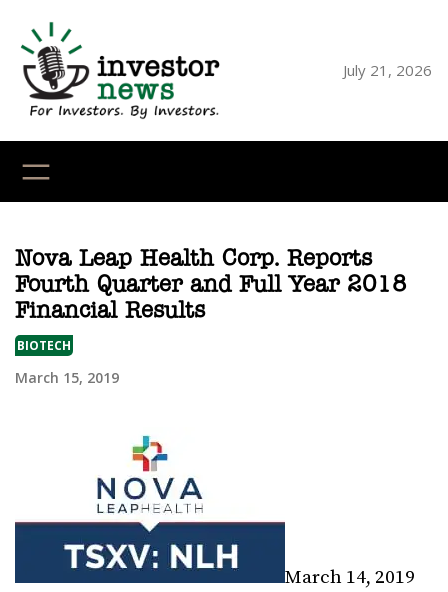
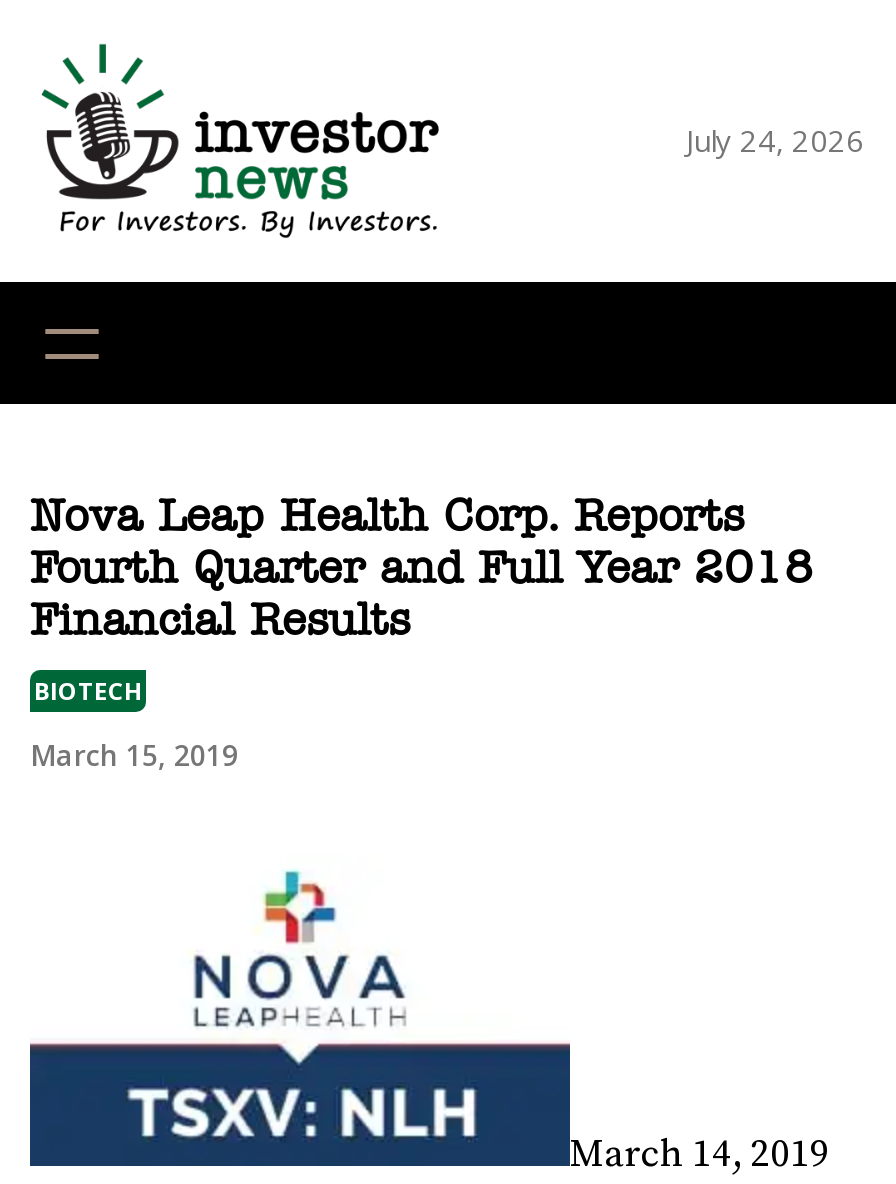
- July 21, 2026
+ July 24, 2026
